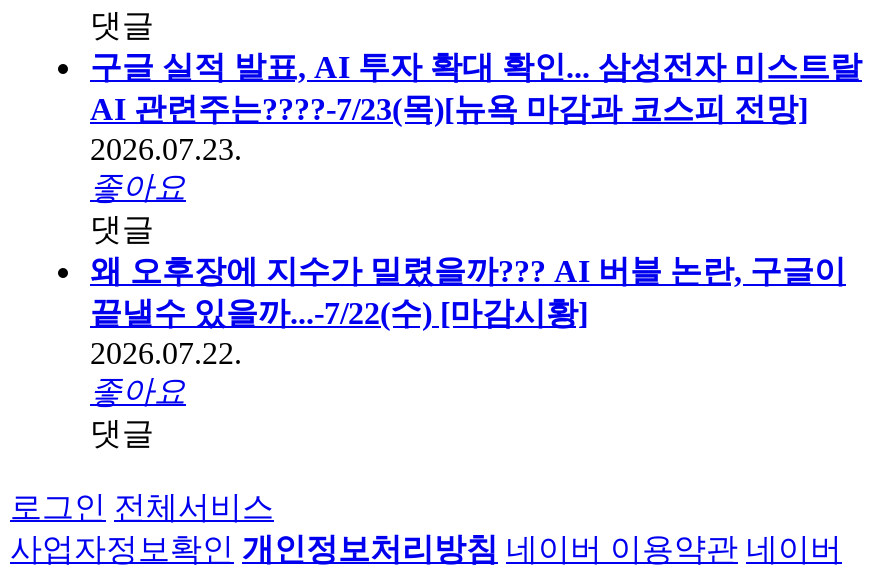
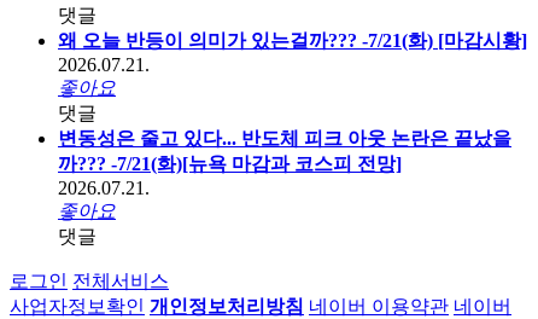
- 구글 실적 발표, AI 투자 확대 확인... 삼성전자 미스트랄
- AI 관련주는????-7/23(목)[뉴욕 마감과 코스피 전망]
- 2026.07.23.
+ 왜 오늘 반등이 의미가 있는걸까??? -7/21(화) [마감시황]
+ 2026.07.21.

- 왜 오후장에 지수가 밀렸을까??? AI 버블 논란, 구글이
- 끝낼수 있을까...-7/22(수) [마감시황]
- 2026.07.22.
+ 변동성은 줄고 있다... 반도체 피크 아웃 논란은 끝났을
+ 까??? -7/21(화)[뉴욕 마감과 코스피 전망]
+ 2026.07.21.
